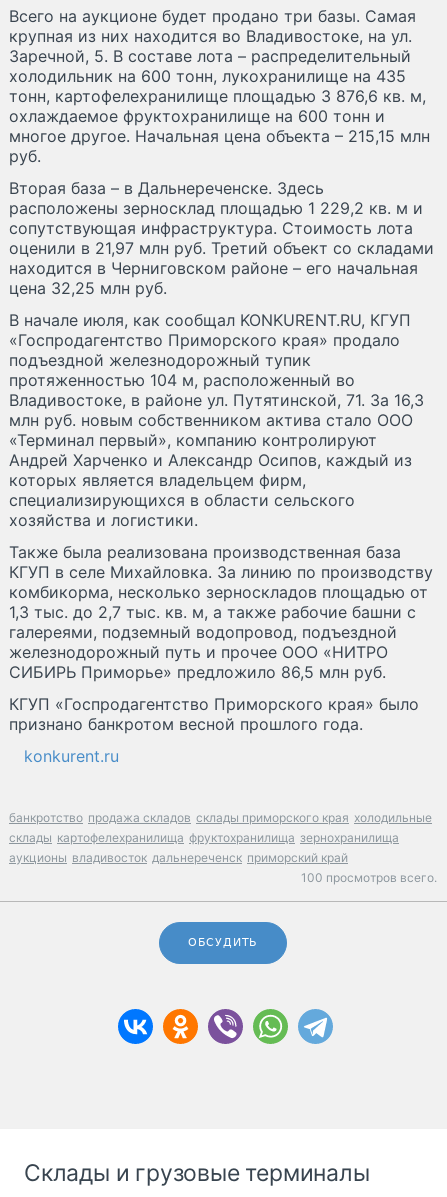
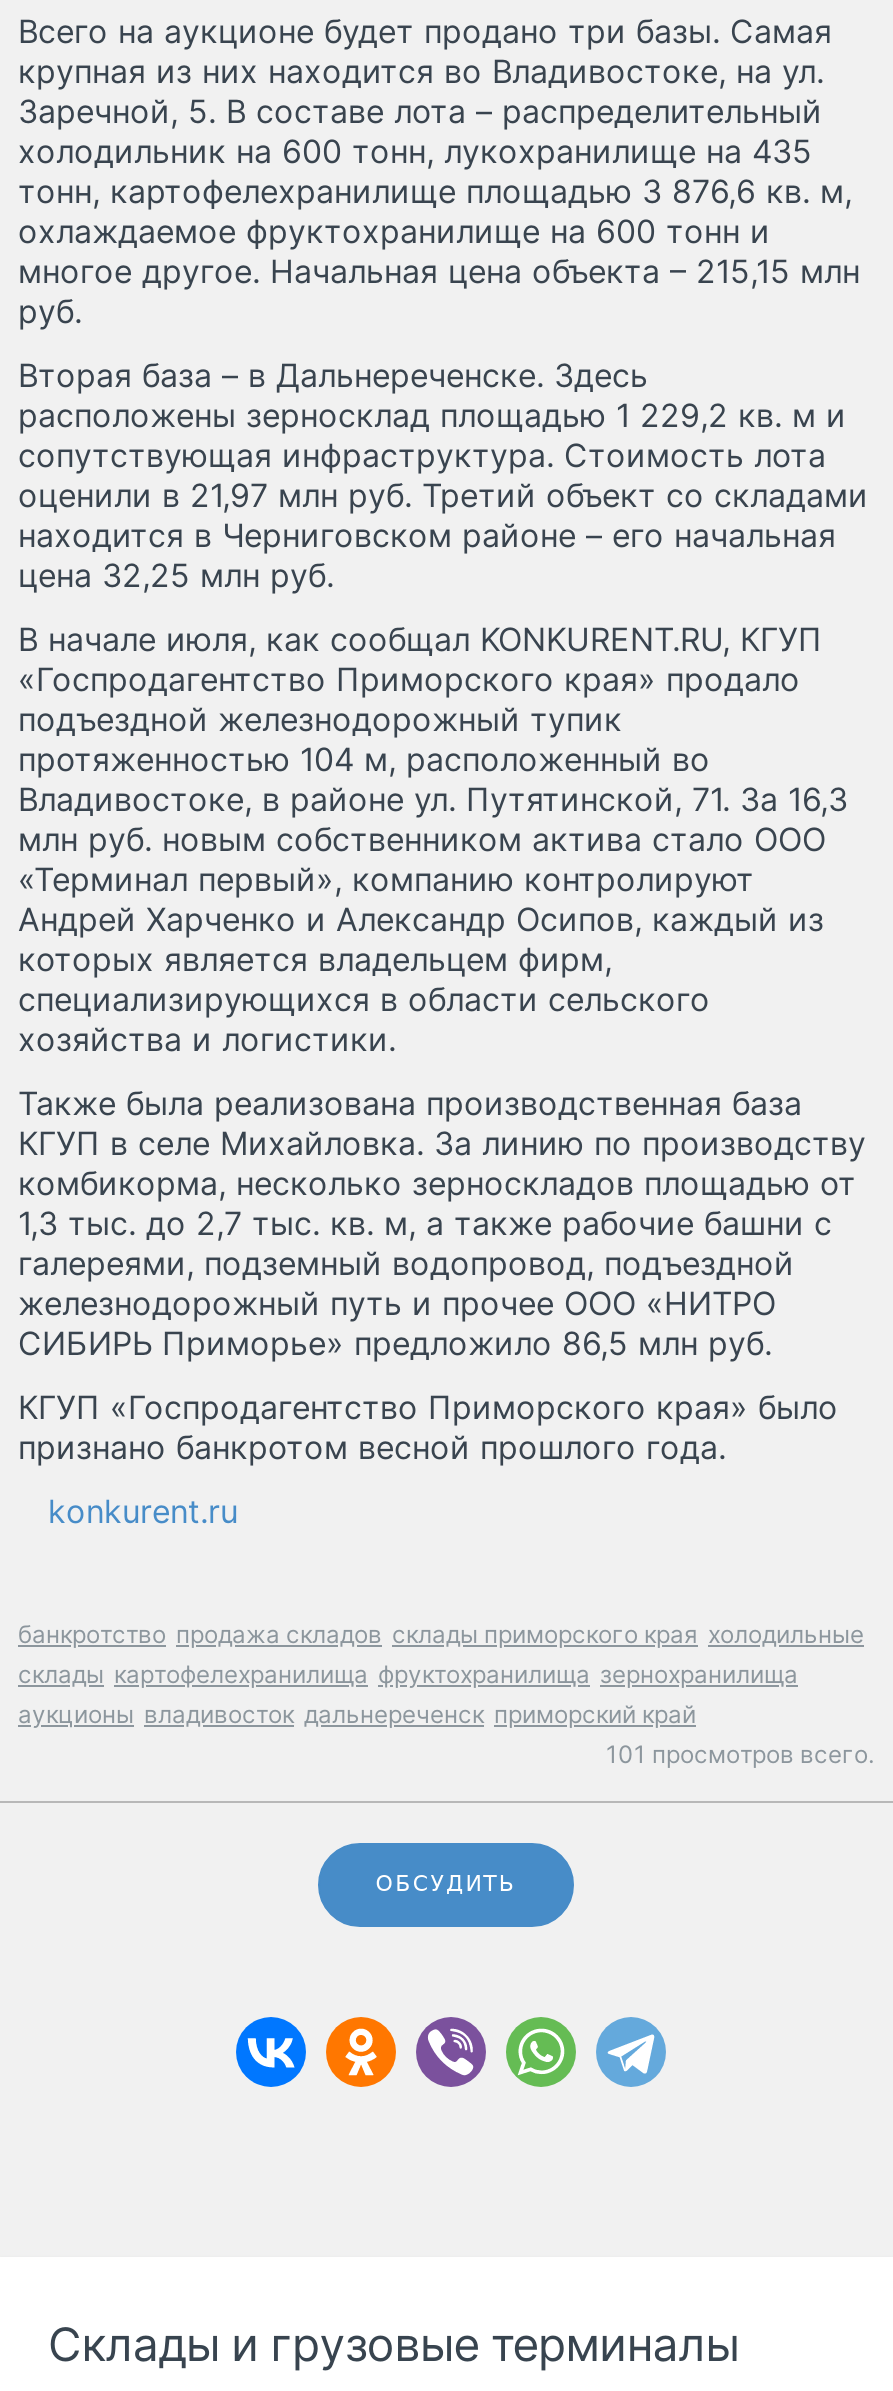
- 100 просмотров всего.
+ 101 просмотров всего.
